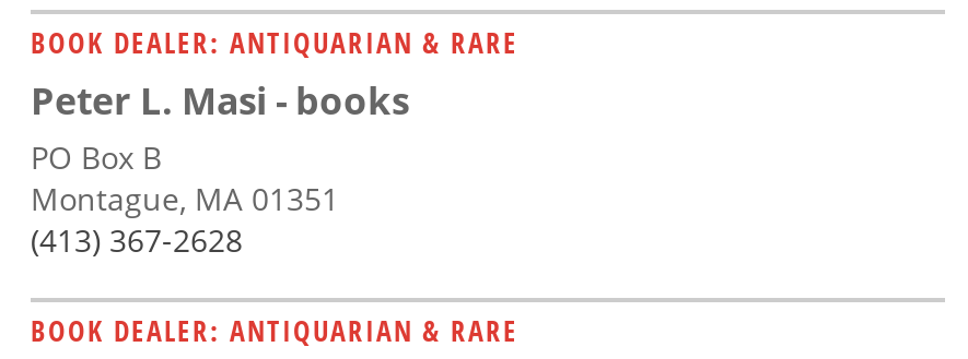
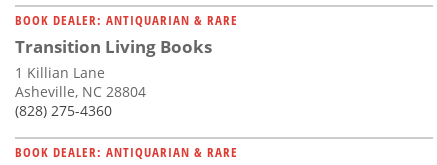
- Peter L. Masi - books
- PO Box B
- Montague, MA 01351
- (413) 367-2628
+ Transition Living Books
+ 1 Killian Lane
+ Asheville, NC 28804
+ (828) 275-4360
